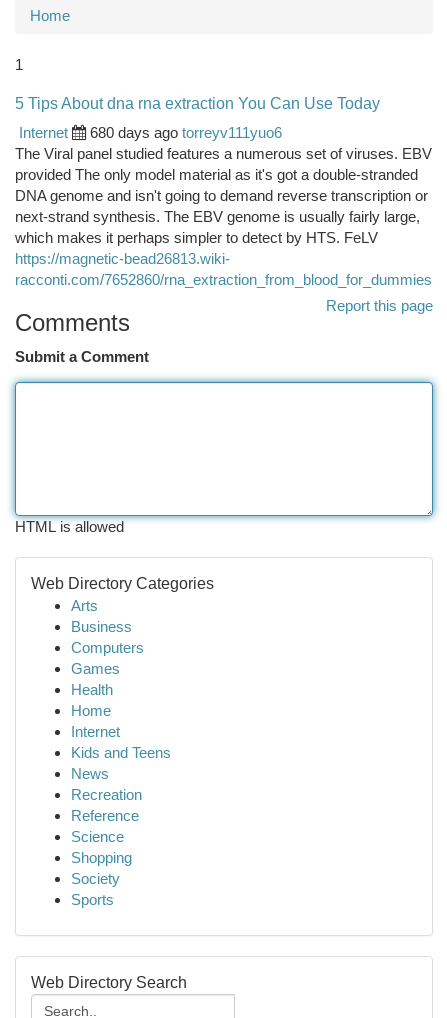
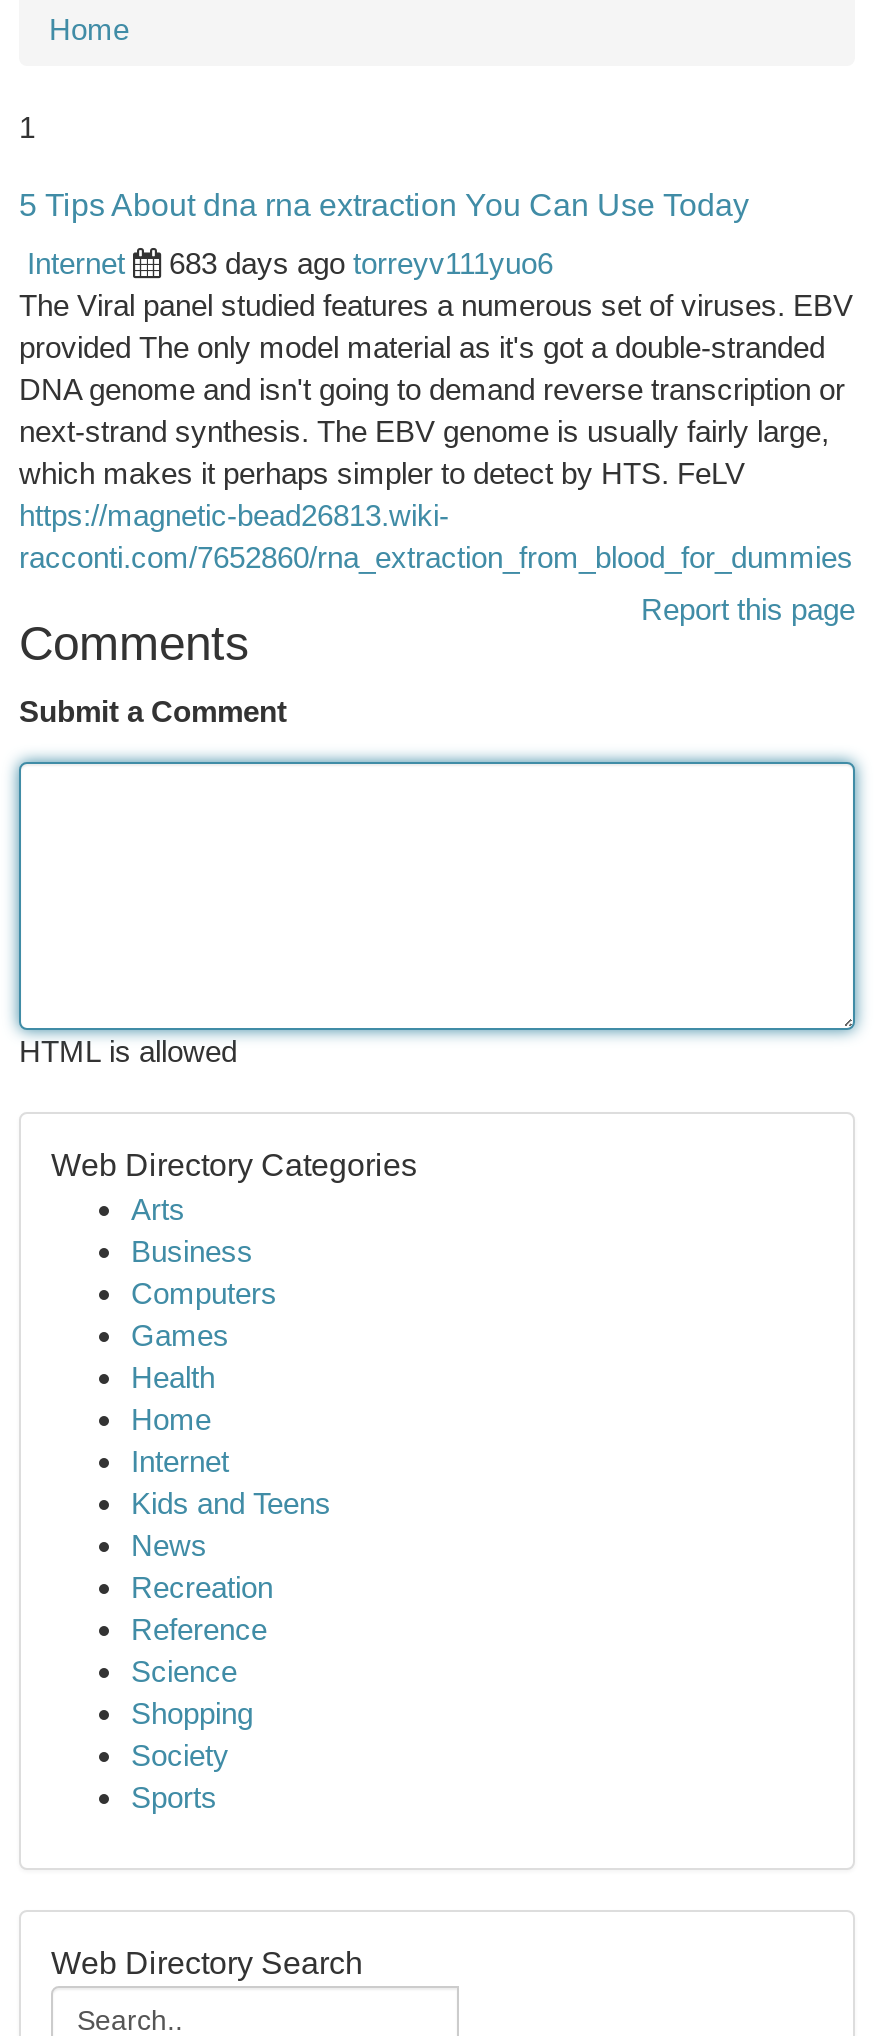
- 680 days ago torreyv111yuo6
+ 683 days ago torreyv111yuo6
